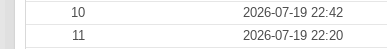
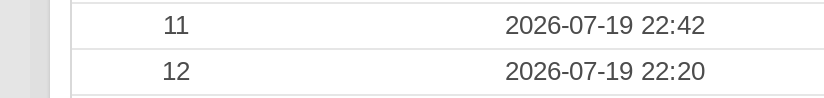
- 10
+ 11

- 11
+ 12
